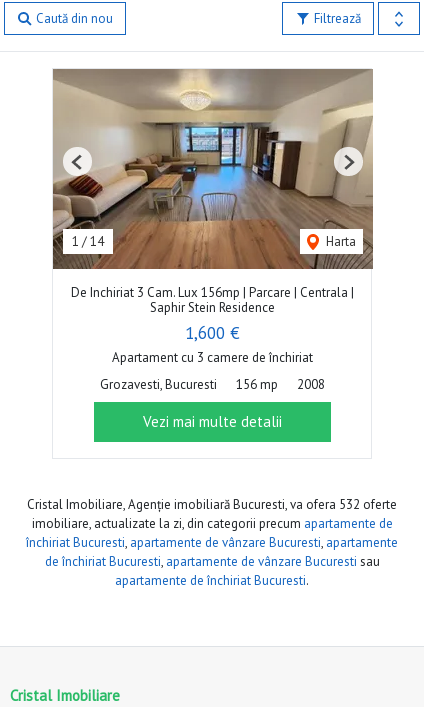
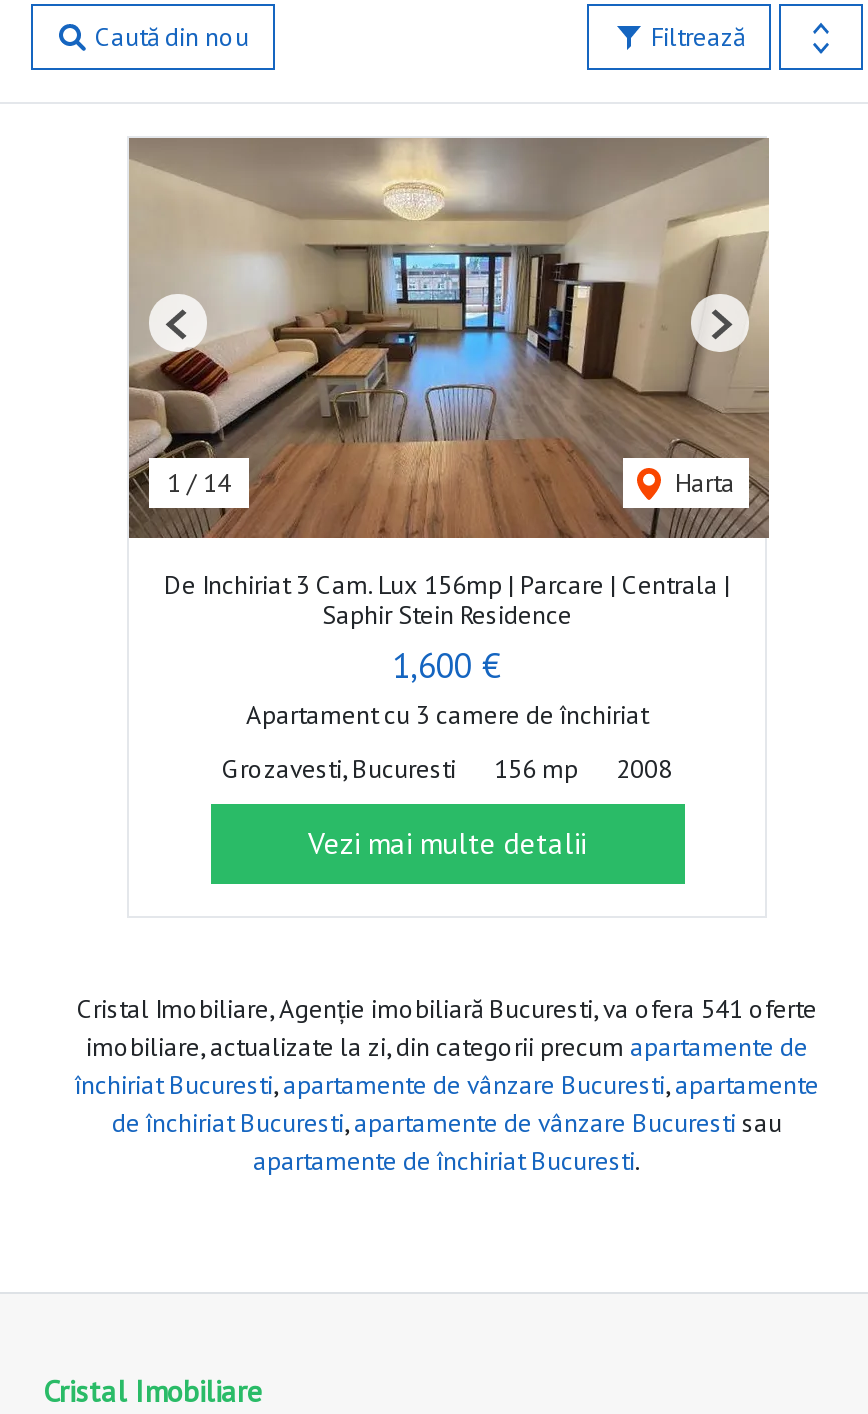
- Cristal Imobiliare, Agenție imobiliară Bucuresti, va ofera 532 oferte
+ Cristal Imobiliare, Agenție imobiliară Bucuresti, va ofera 541 oferte
